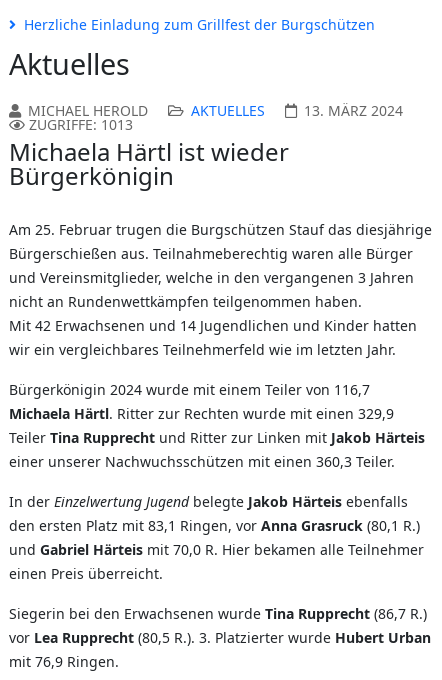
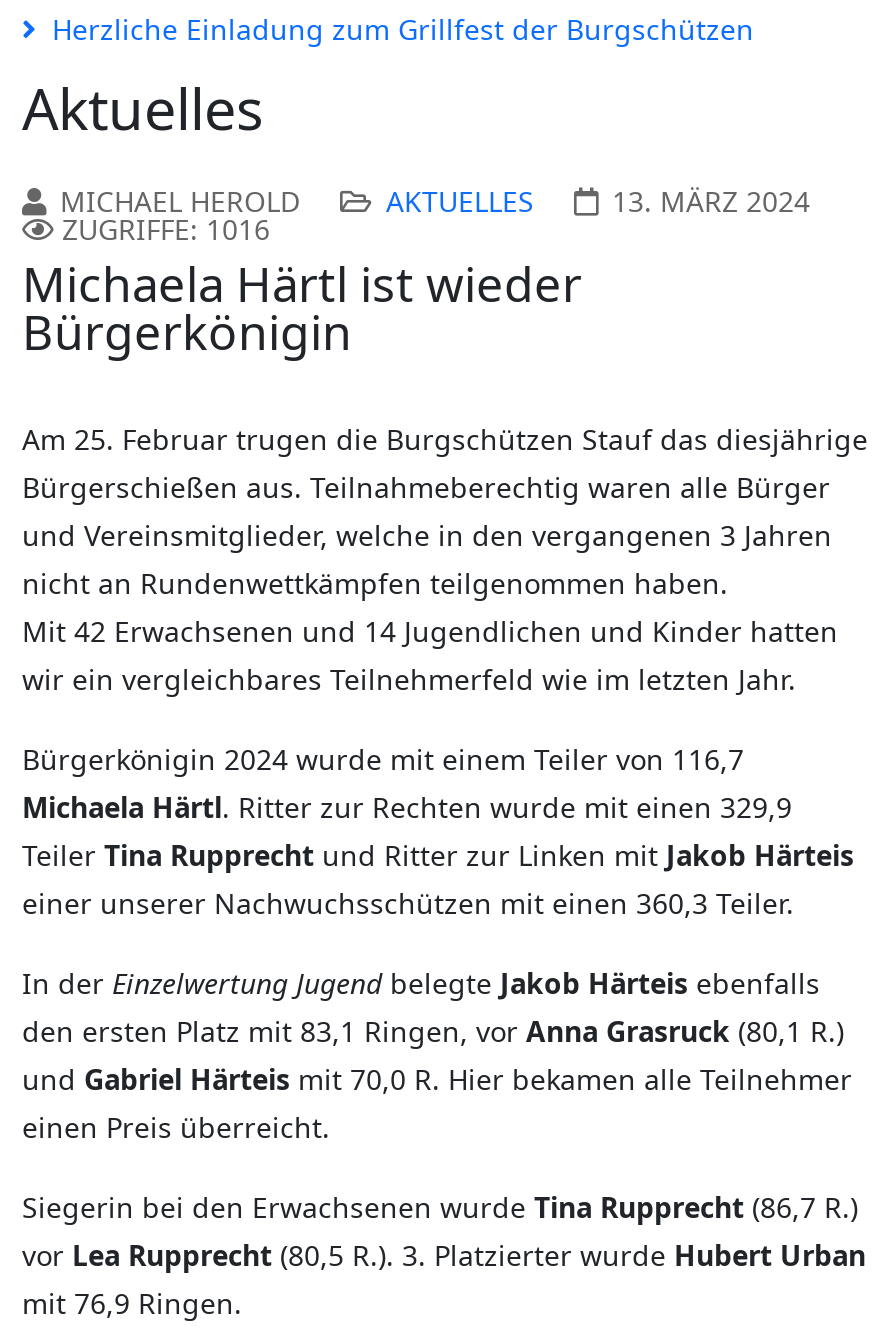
- ZUGRIFFE: 1013
+ ZUGRIFFE: 1016
